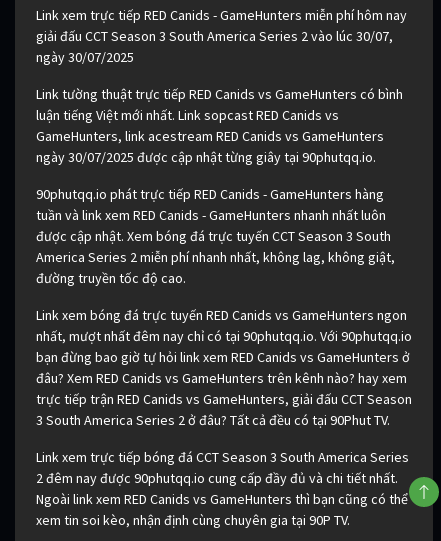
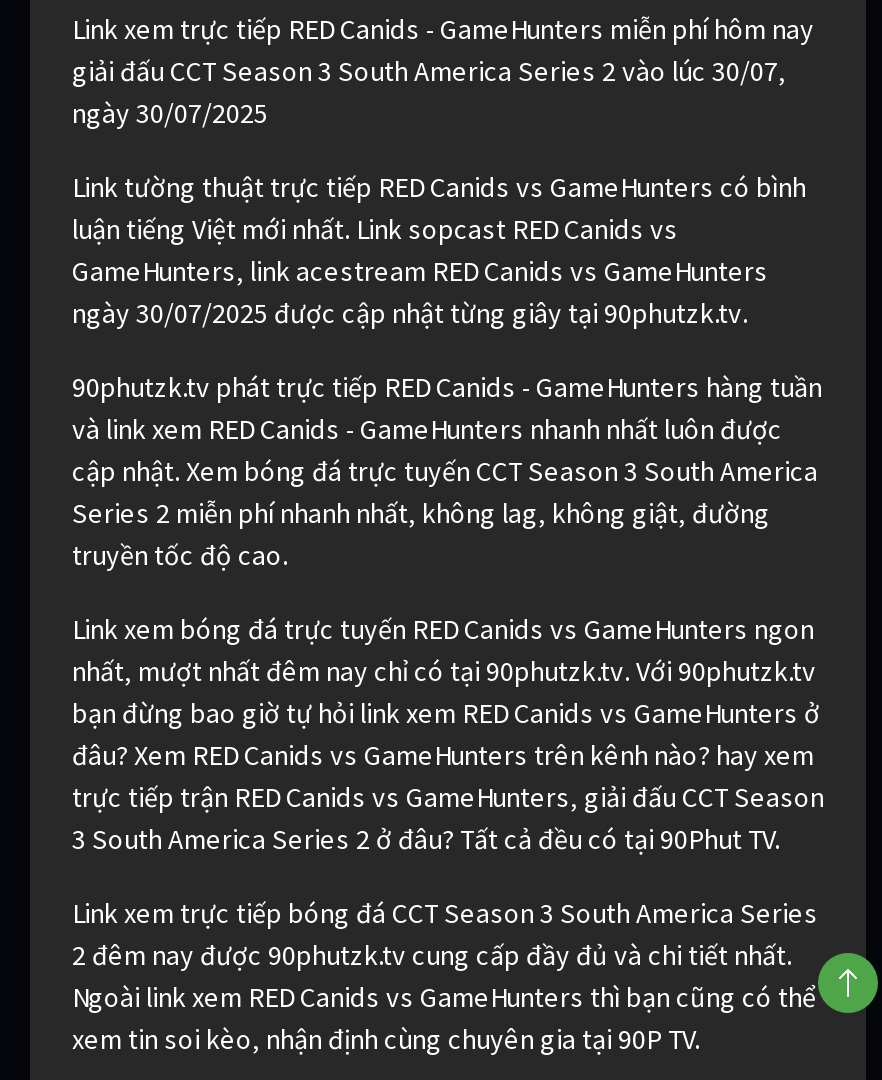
- ngày 30/07/2025 được cập nhật từng giây tại 90phutqq.io.
+ ngày 30/07/2025 được cập nhật từng giây tại 90phutzk.tv.

- 90phutqq.io phát trực tiếp RED Canids - GameHunters hàng
- tuần và link xem RED Canids - GameHunters nhanh nhất luôn
- được cập nhật. Xem bóng đá trực tuyến CCT Season 3 South
- America Series 2 miễn phí nhanh nhất, không lag, không giật,
- đường truyền tốc độ cao.
+ 90phutzk.tv phát trực tiếp RED Canids - GameHunters hàng tuần
+ và link xem RED Canids - GameHunters nhanh nhất luôn được
+ cập nhật. Xem bóng đá trực tuyến CCT Season 3 South America
+ Series 2 miễn phí nhanh nhất, không lag, không giật, đường
+ truyền tốc độ cao.

- nhất, mượt nhất đêm nay chỉ có tại 90phutqq.io. Với 90phutqq.io
+ nhất, mượt nhất đêm nay chỉ có tại 90phutzk.tv. Với 90phutzk.tv

- 2 đêm nay được 90phutqq.io cung cấp đầy đủ và chi tiết nhất.
+ 2 đêm nay được 90phutzk.tv cung cấp đầy đủ và chi tiết nhất.
